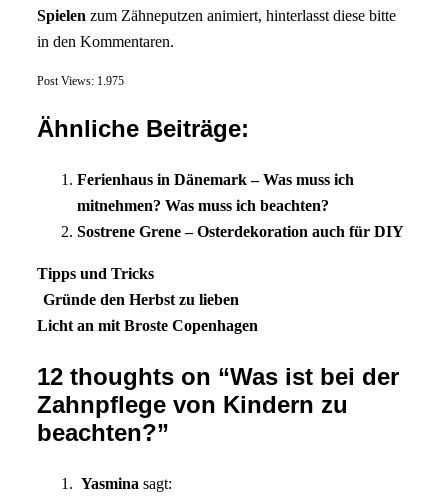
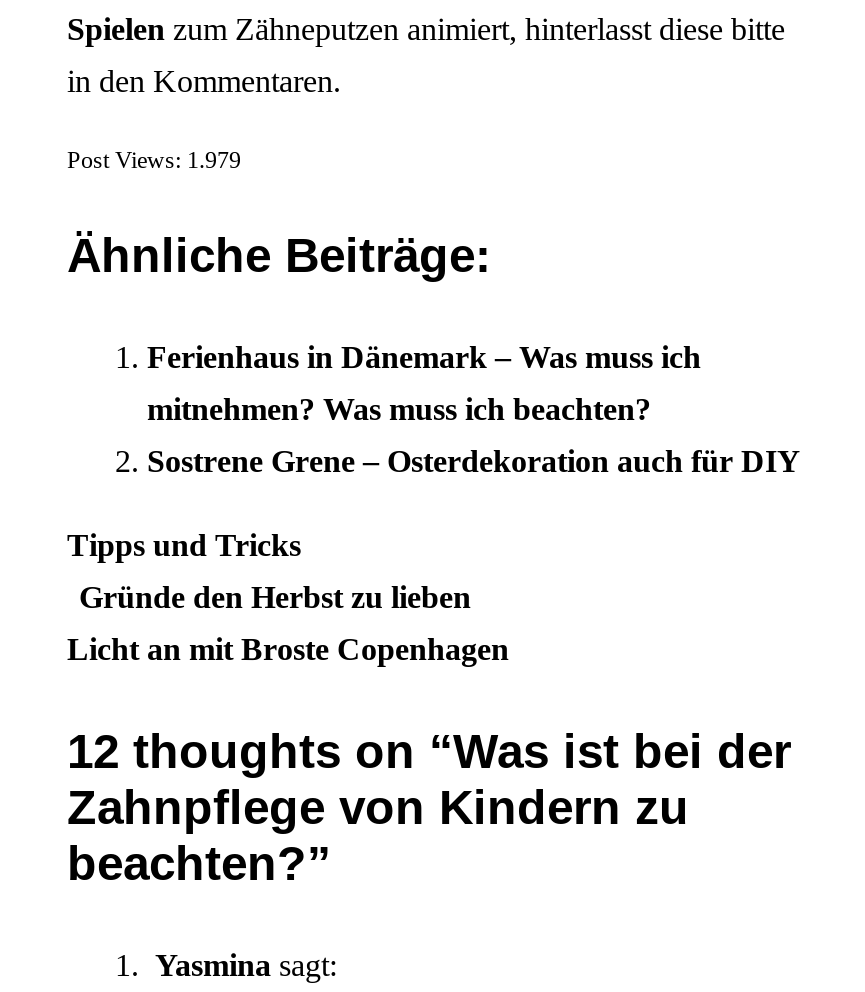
- Post Views: 1.975
+ Post Views: 1.979
